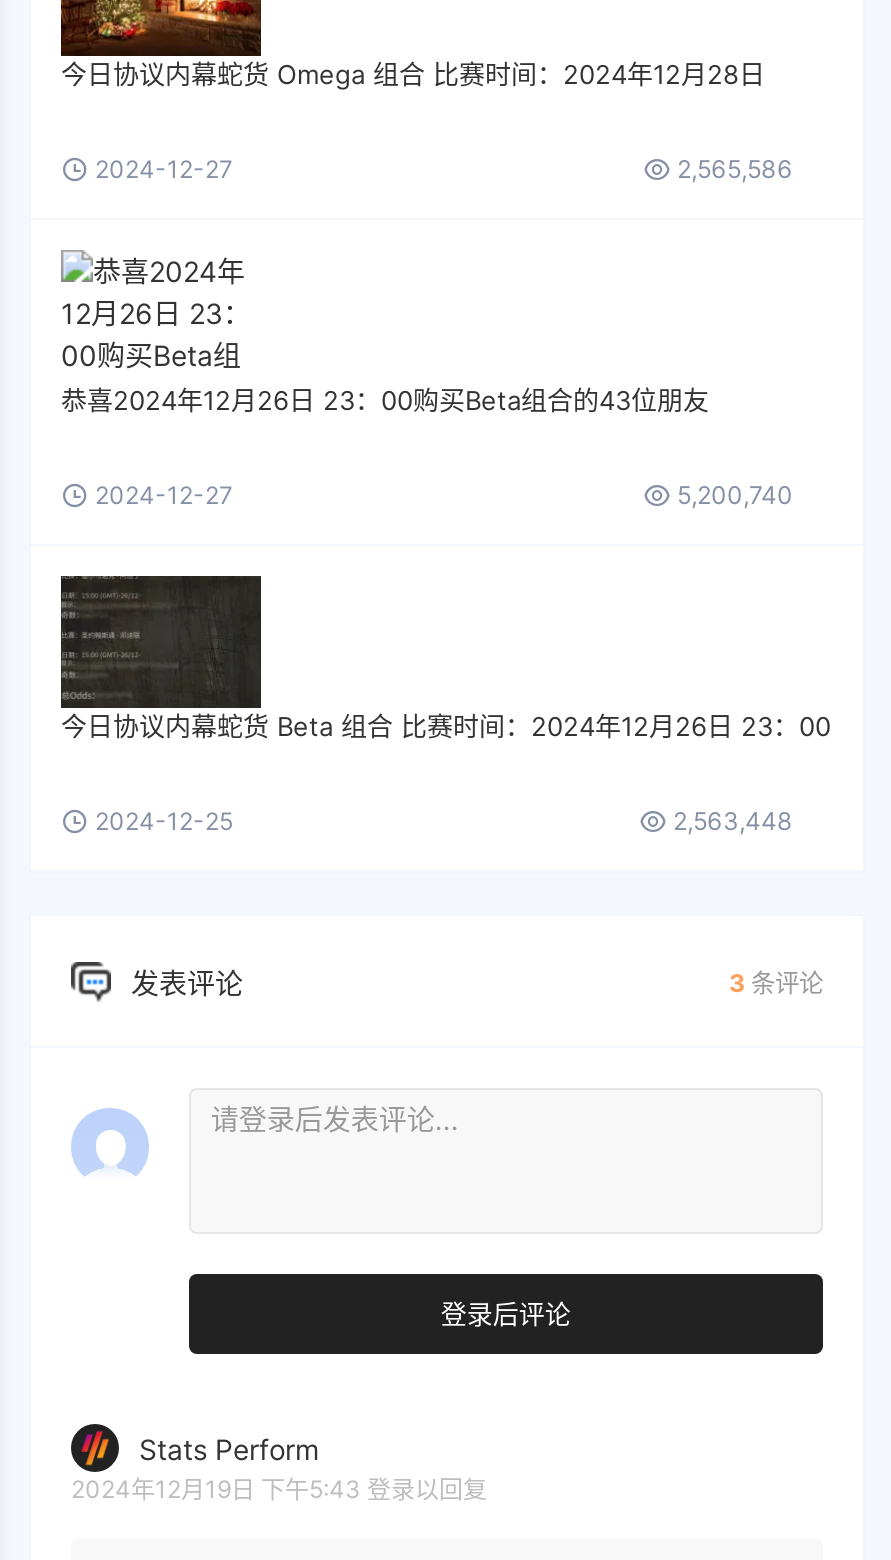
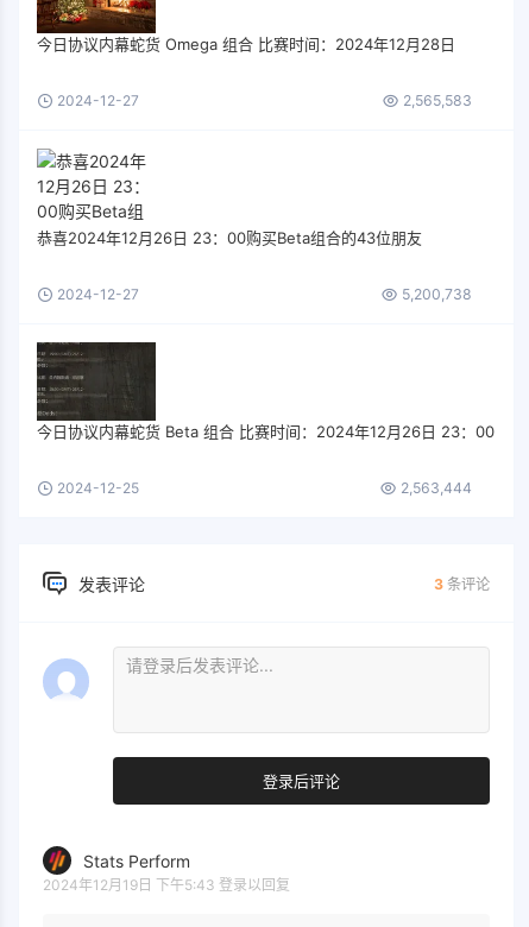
- 2,565,586
+ 2,565,583

- 5,200,740
+ 5,200,738

- 2,563,448
+ 2,563,444
